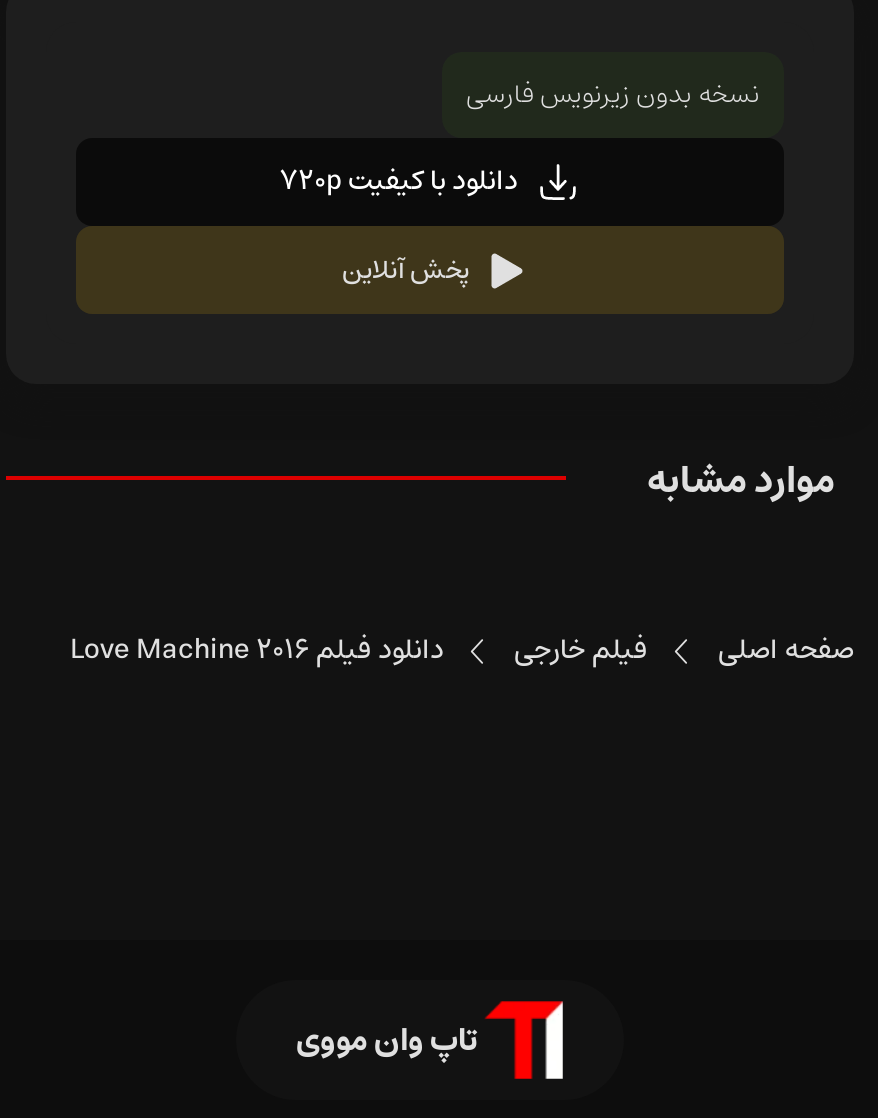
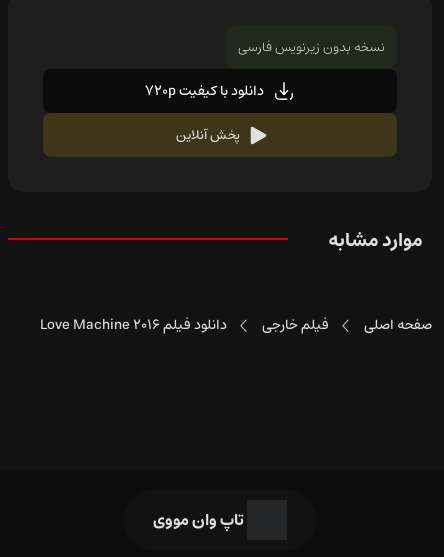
- [image]
